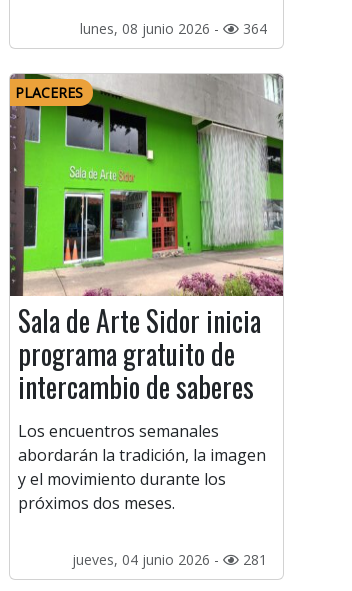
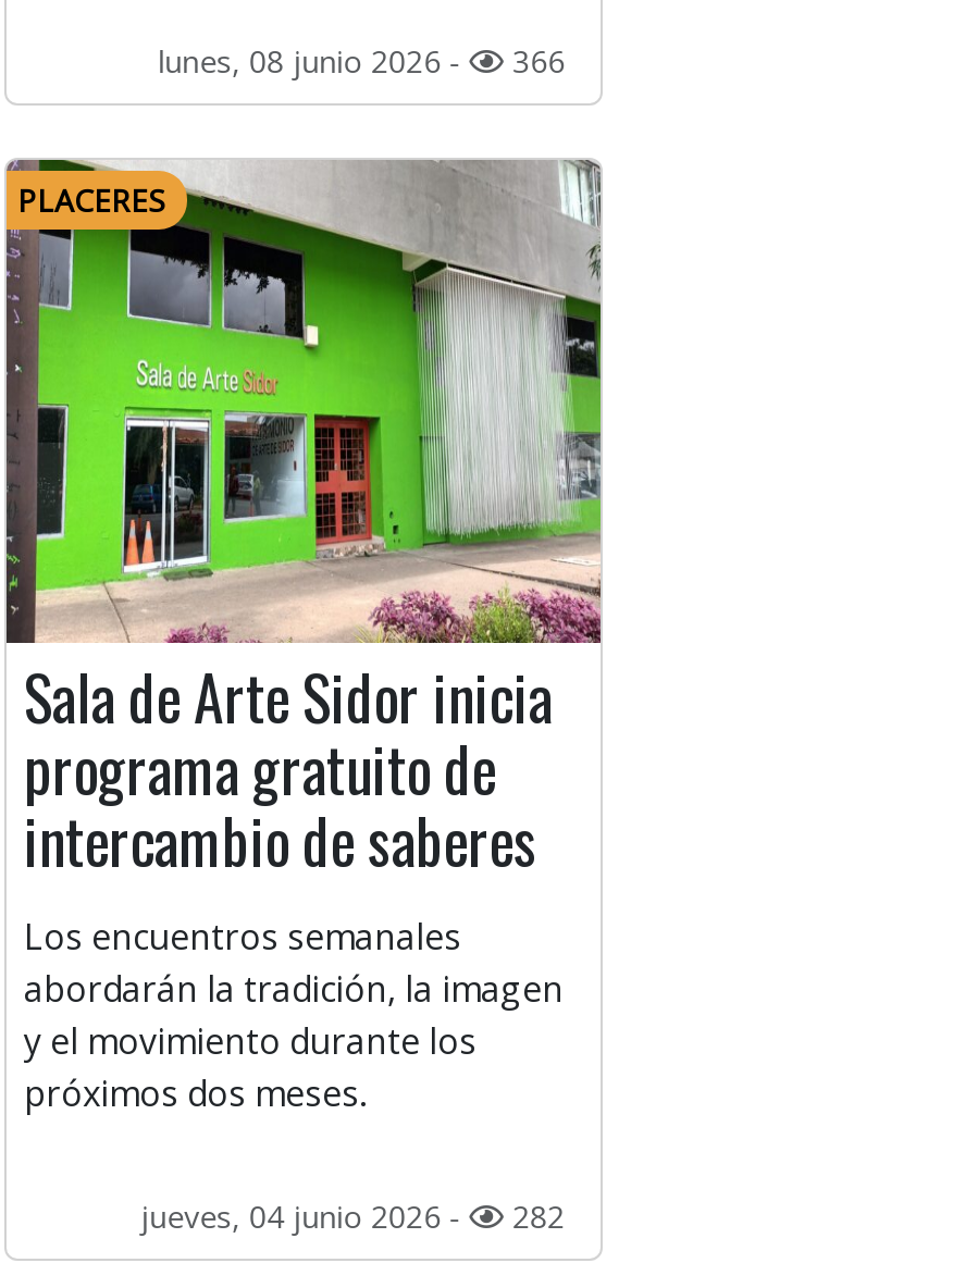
- lunes, 08 junio 2026 - 364
+ lunes, 08 junio 2026 - 366

- jueves, 04 junio 2026 - 281
+ jueves, 04 junio 2026 - 282
